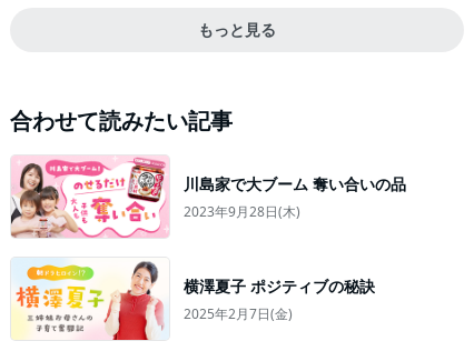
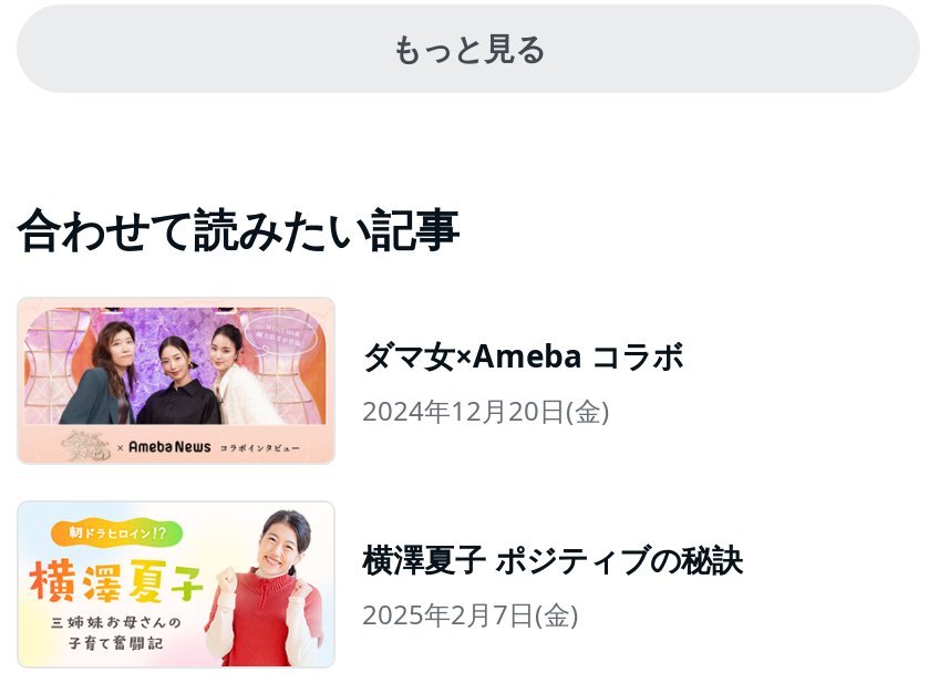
- [image]
- 川島家で大ブーム 奪い合いの品
- 2023年9月28日(木)
+ [image]
+ ダマ女×Ameba コラボ
+ 2024年12月20日(金)
